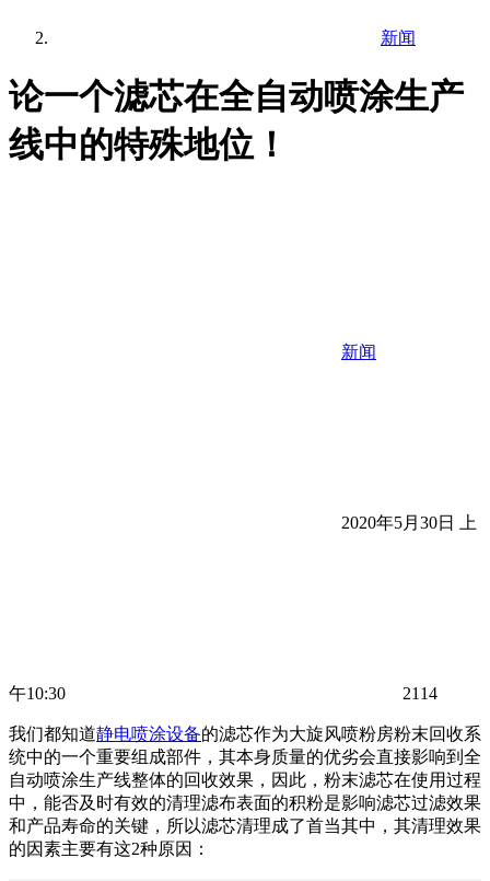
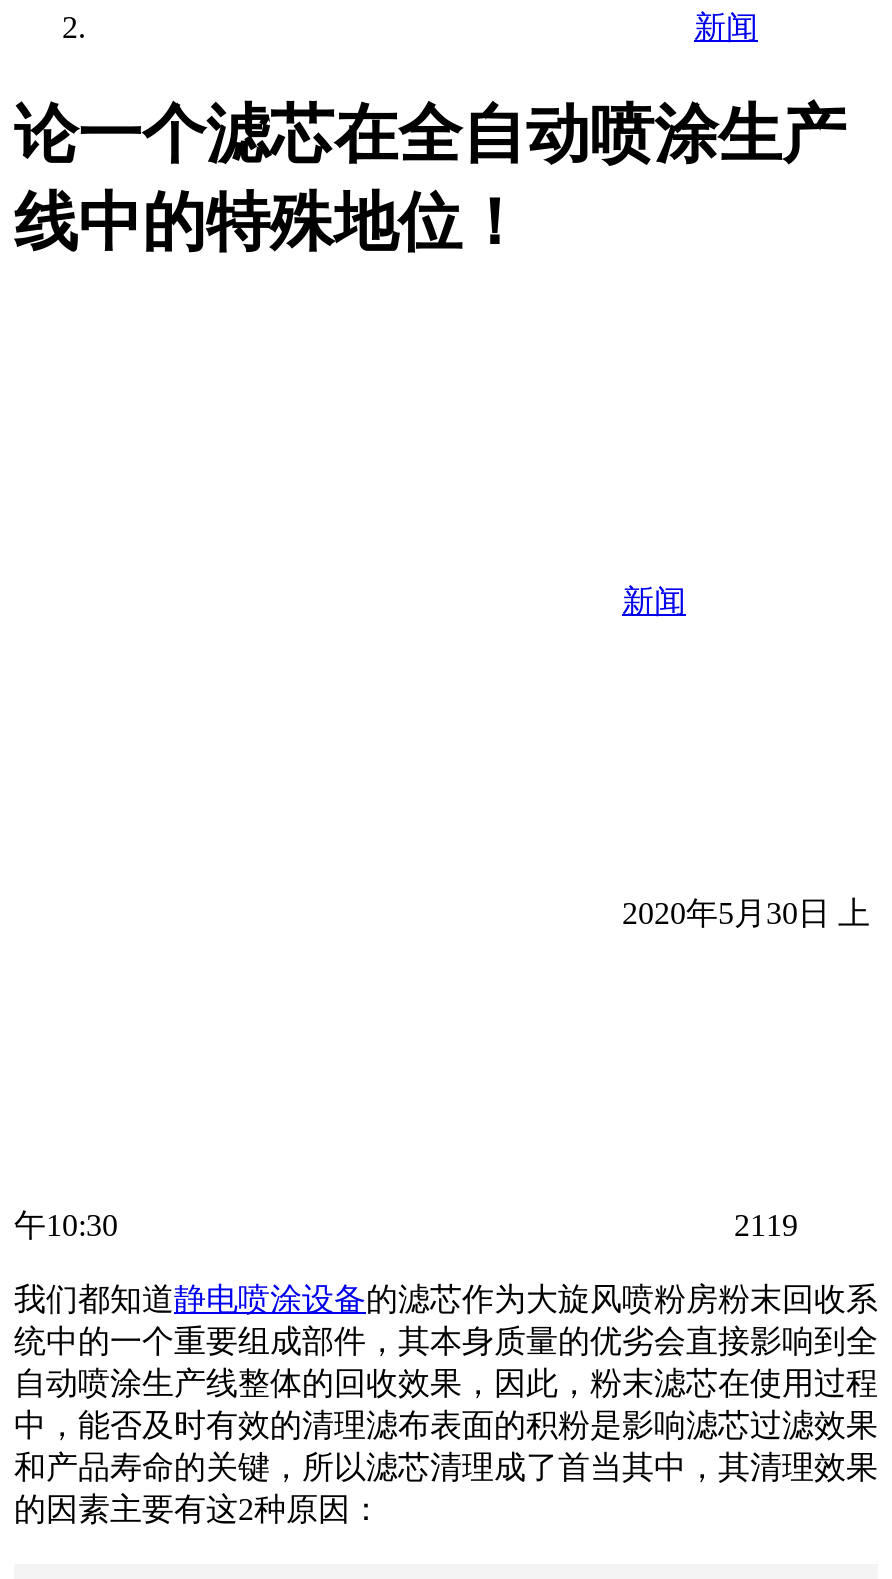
- 2114
+ 2119
